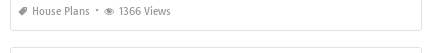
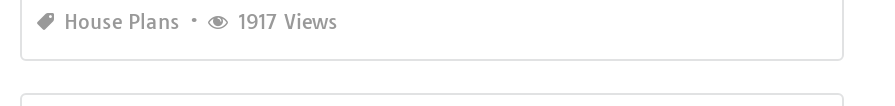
- 1366 Views
+ 1917 Views
